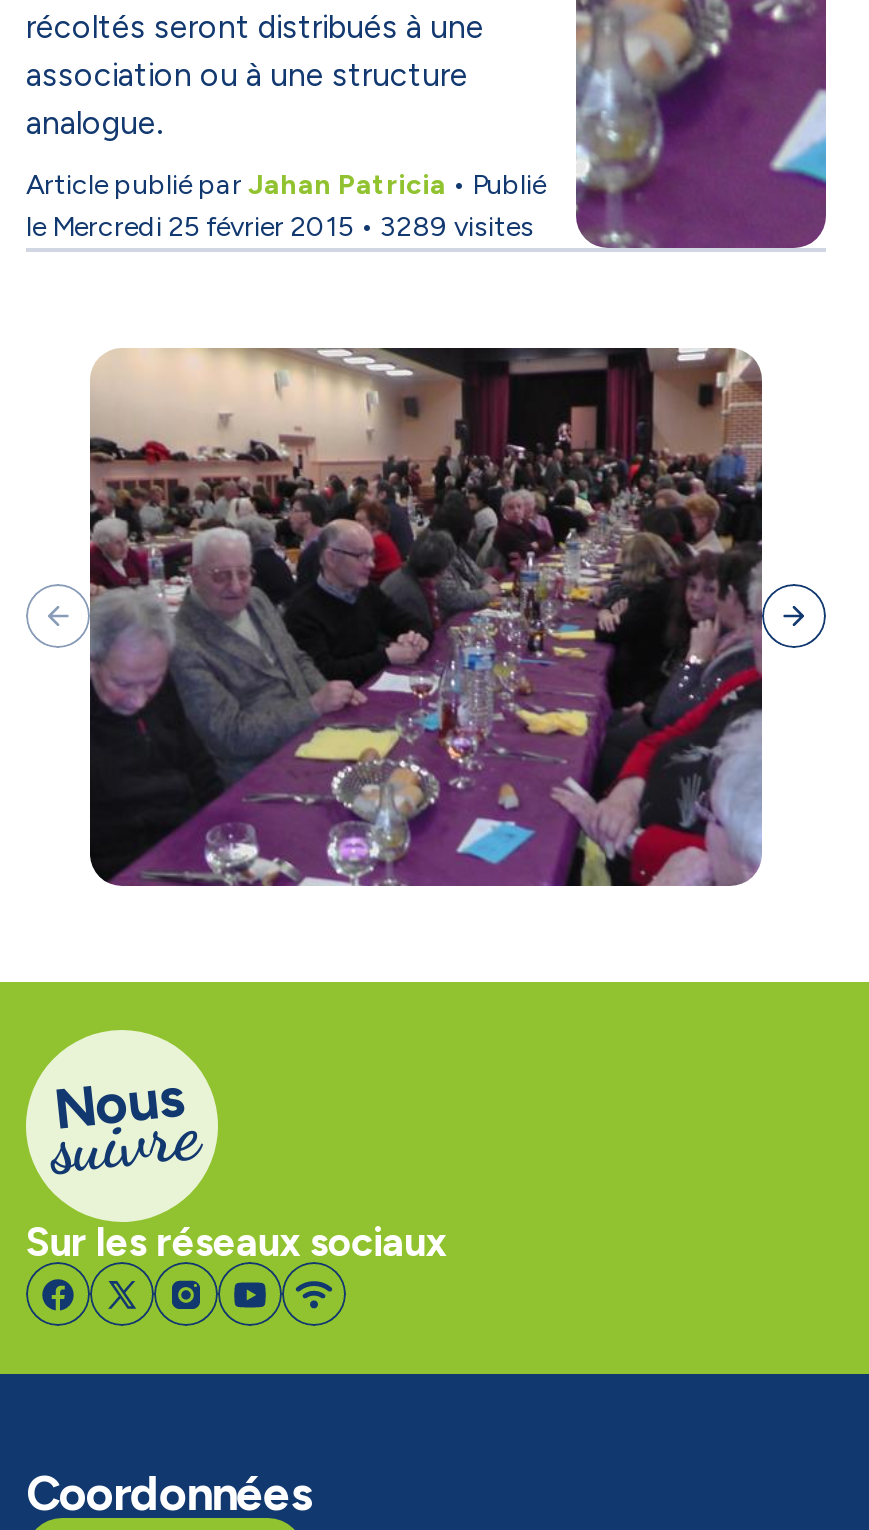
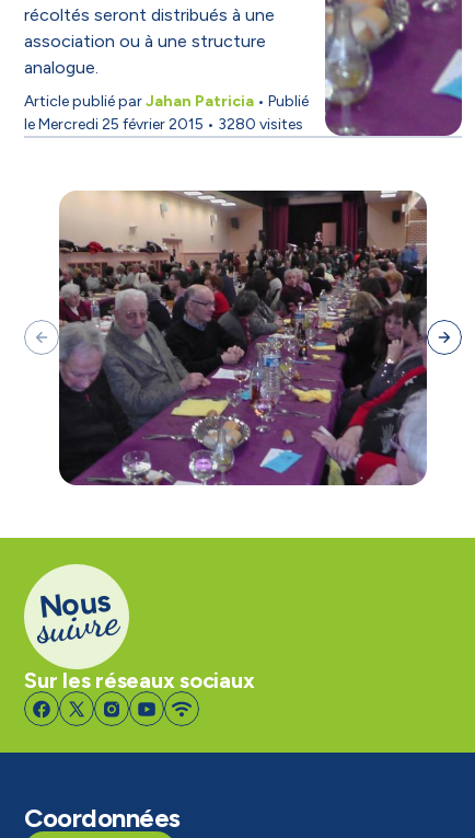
- le Mercredi 25 février 2015 • 3289 visites
+ le Mercredi 25 février 2015 • 3280 visites
